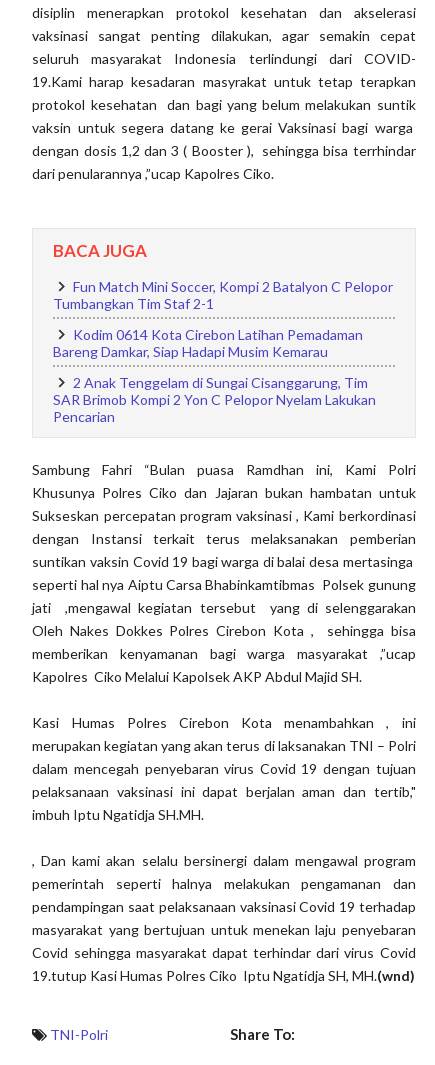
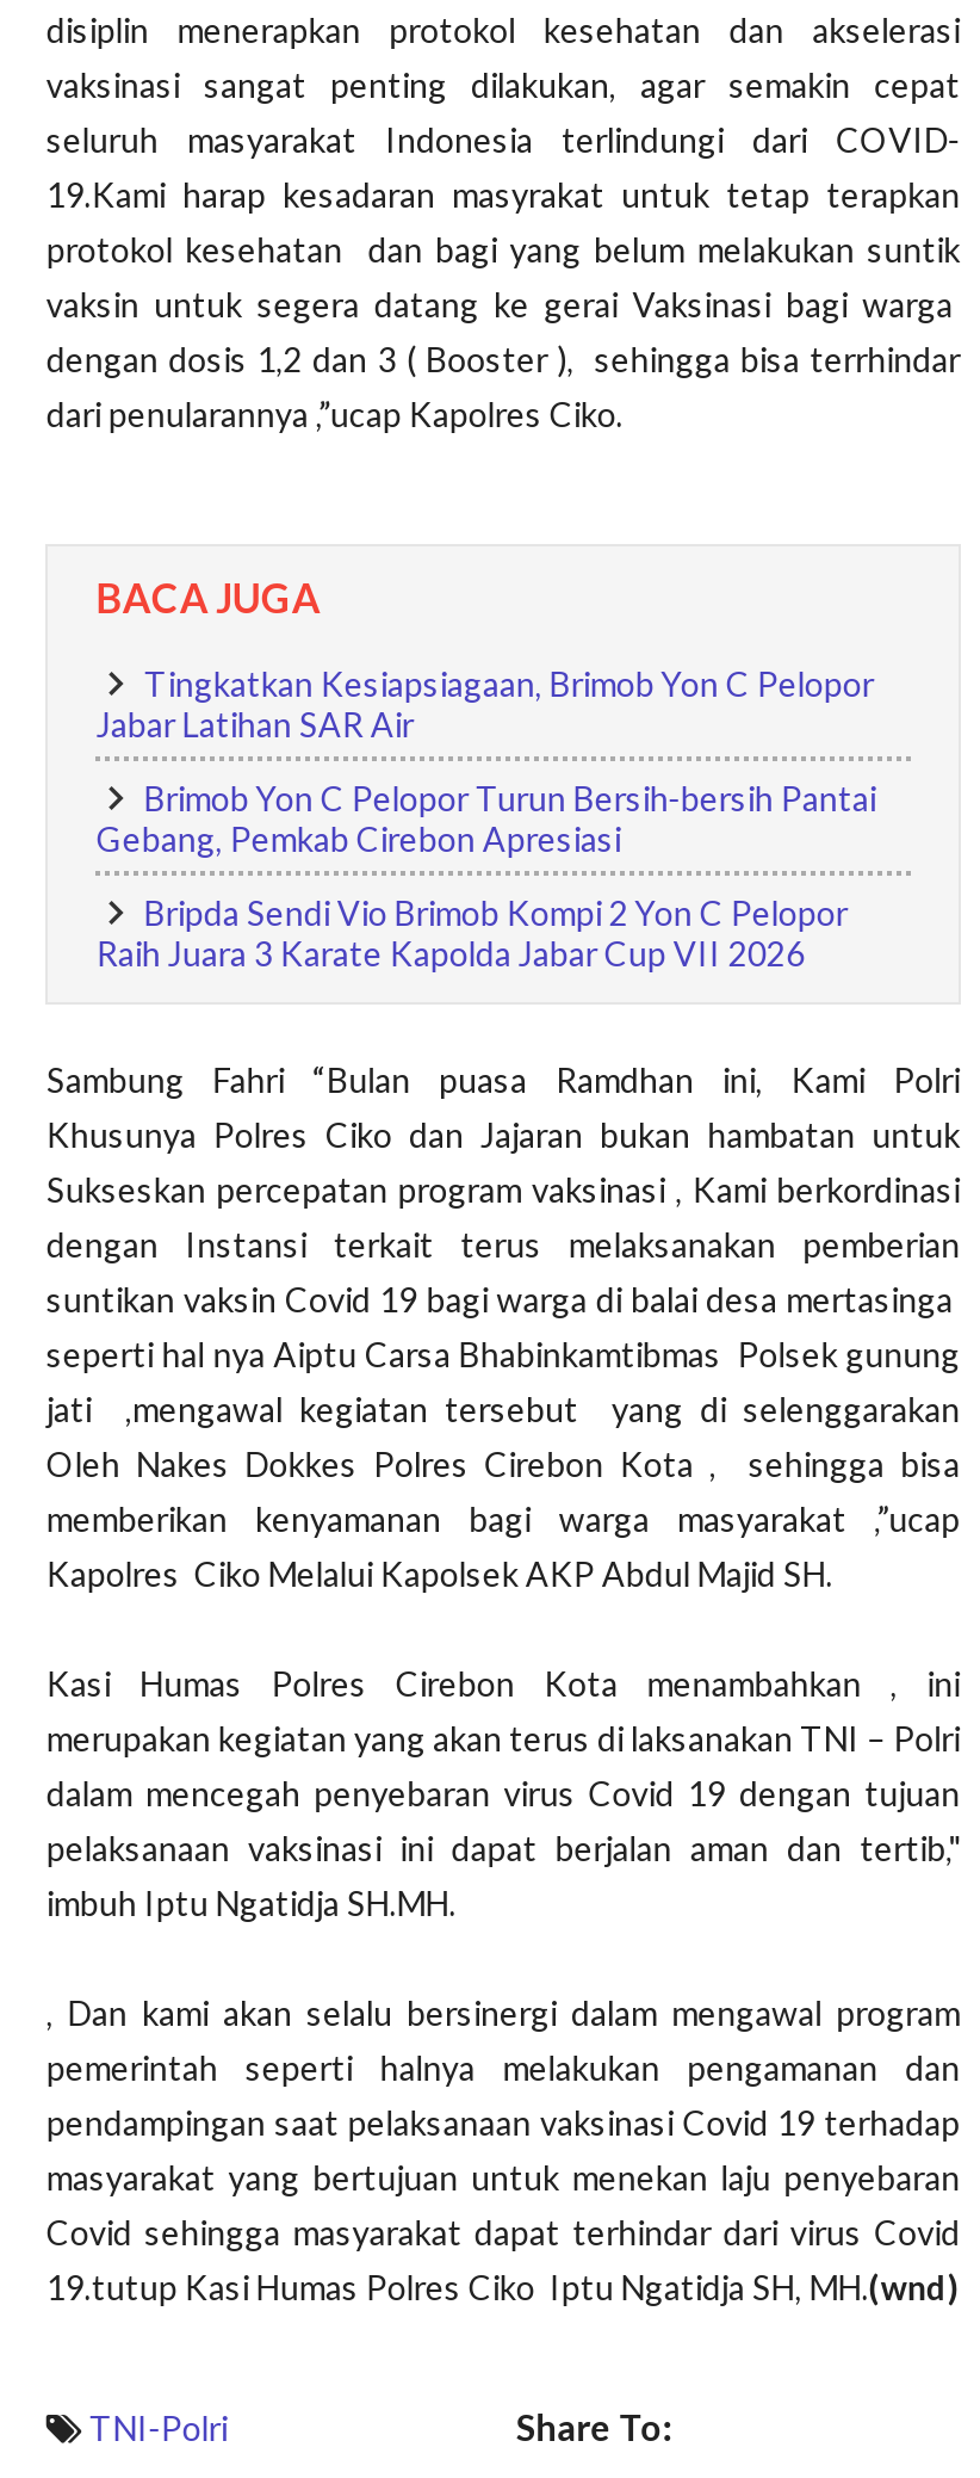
- Fun Match Mini Soccer, Kompi 2 Batalyon C Pelopor
- Tumbangkan Tim Staf 2-1
+ Tingkatkan Kesiapsiagaan, Brimob Yon C Pelopor
+ Jabar Latihan SAR Air

- Kodim 0614 Kota Cirebon Latihan Pemadaman
- Bareng Damkar, Siap Hadapi Musim Kemarau
+ Brimob Yon C Pelopor Turun Bersih-bersih Pantai
+ Gebang, Pemkab Cirebon Apresiasi

- 2 Anak Tenggelam di Sungai Cisanggarung, Tim
- SAR Brimob Kompi 2 Yon C Pelopor Nyelam Lakukan
- Pencarian
+ Bripda Sendi Vio Brimob Kompi 2 Yon C Pelopor
+ Raih Juara 3 Karate Kapolda Jabar Cup VII 2026
